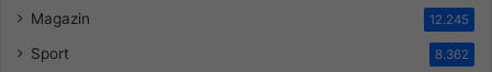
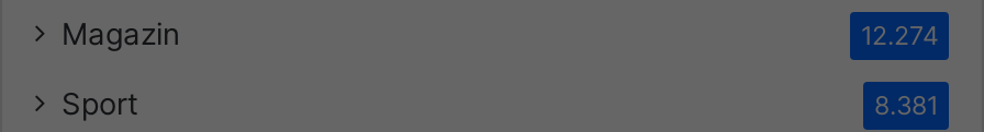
- 12.245
+ 12.274

- 8.362
+ 8.381
